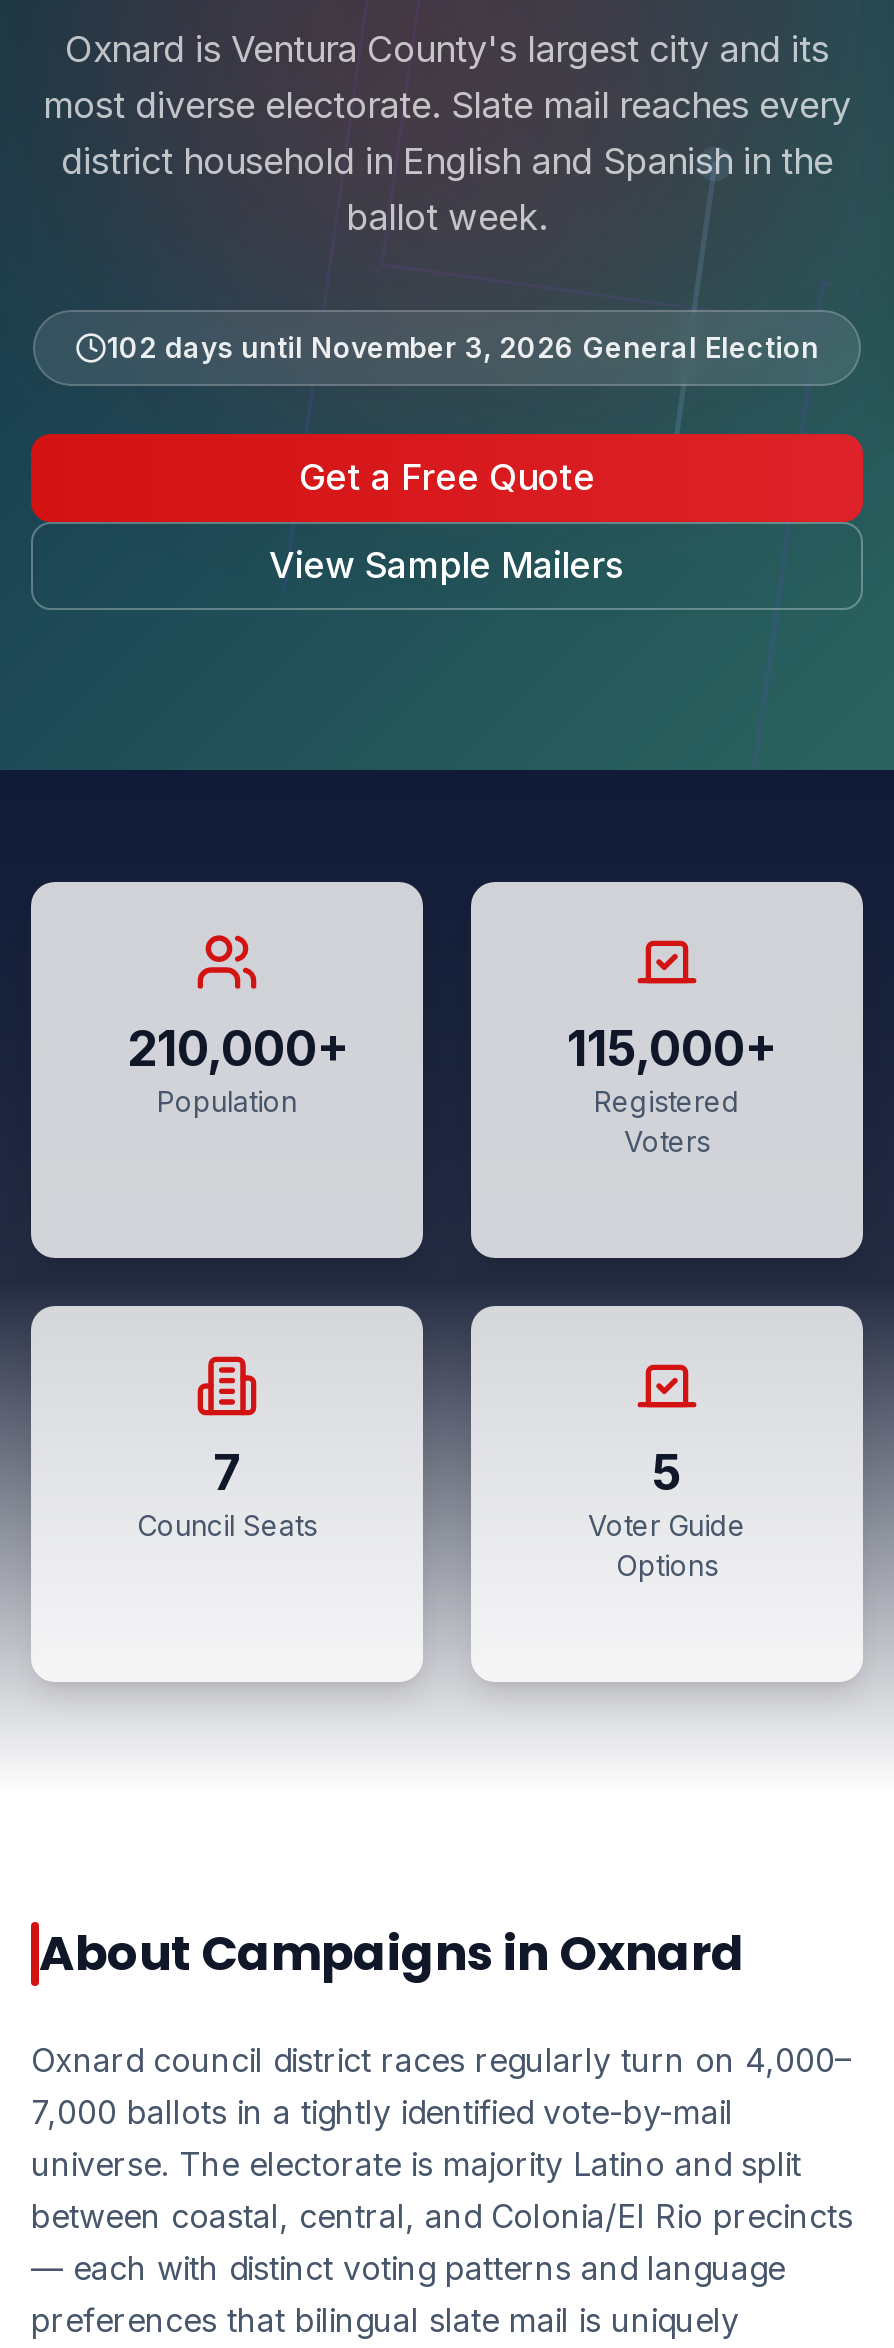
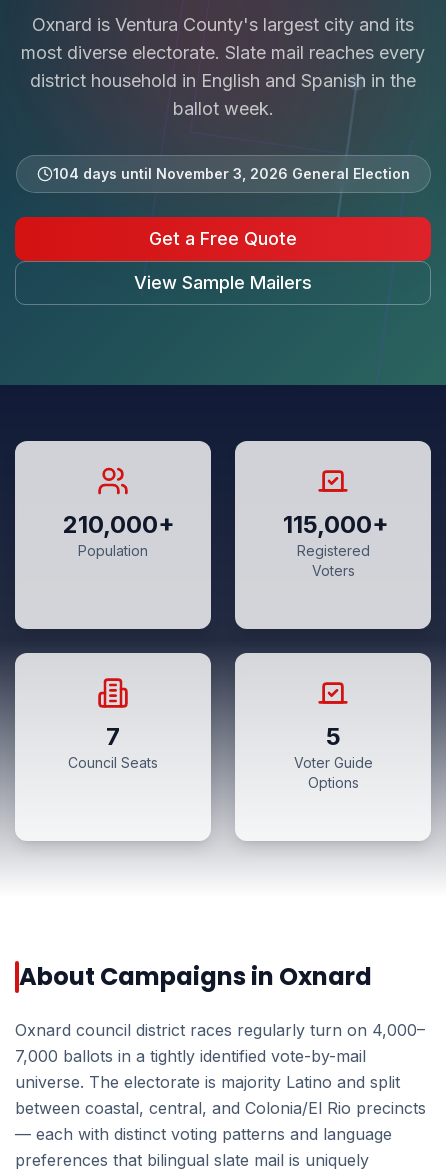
- 102 days until November 3, 2026 General Election
+ 104 days until November 3, 2026 General Election
